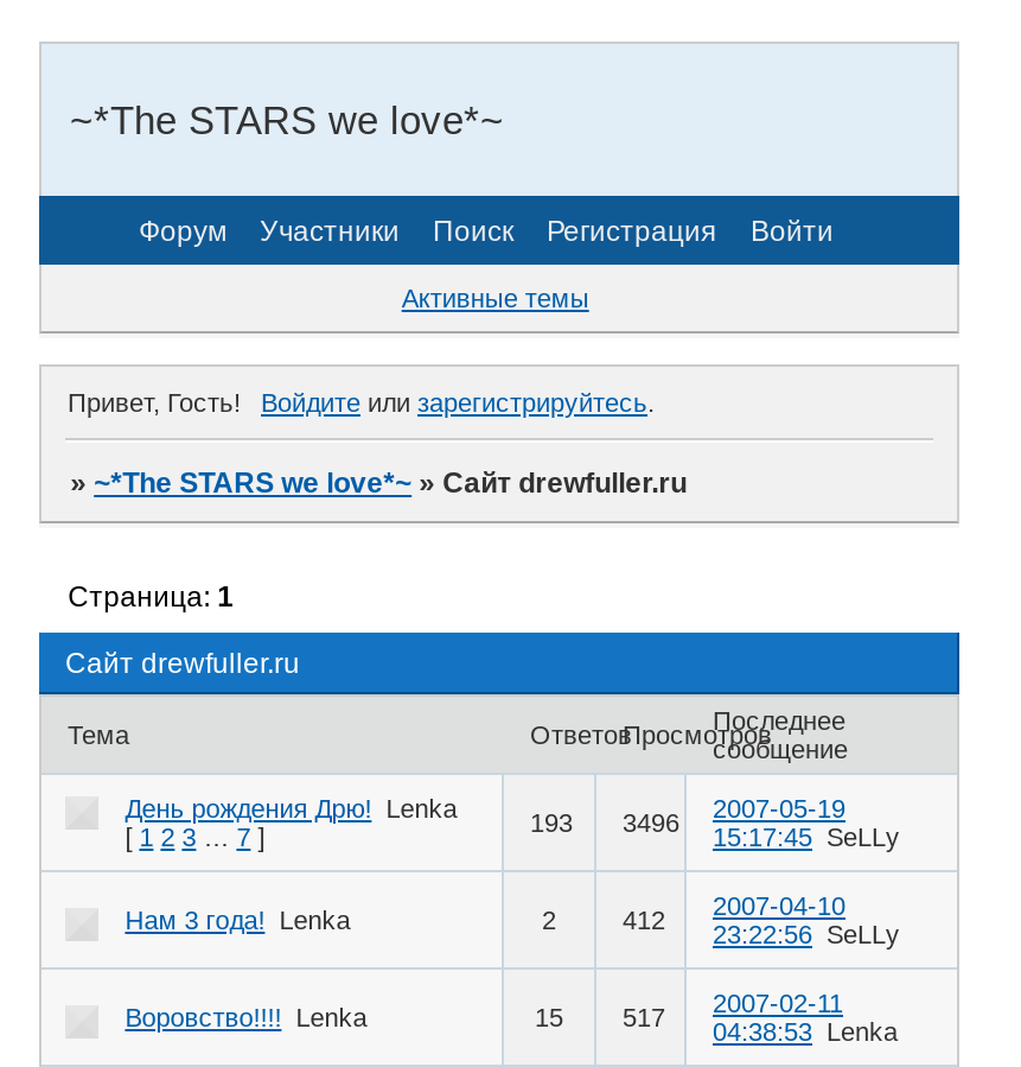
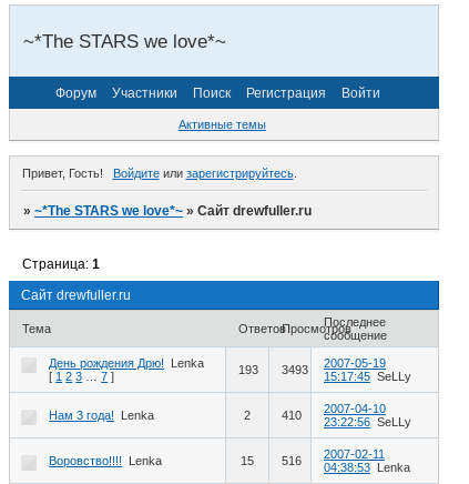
- 193 3496 2007-05-19 15:17:45 SeLLy
+ 193 3493 2007-05-19 15:17:45 SeLLy

- 412 2007-04-10 23:22:56 SeLLy
+ 410 2007-04-10 23:22:56 SeLLy

- 517 2007-02-11 04:38:53 Lenka
+ 516 2007-02-11 04:38:53 Lenka
